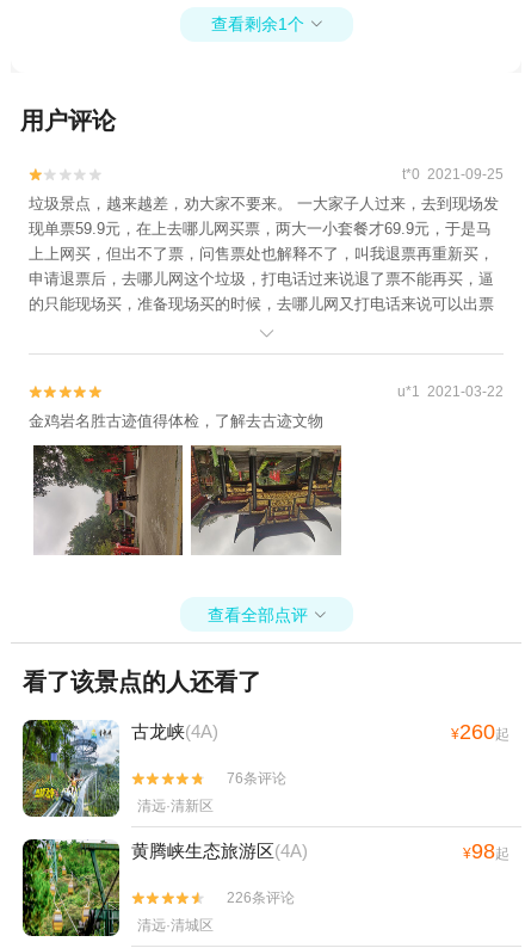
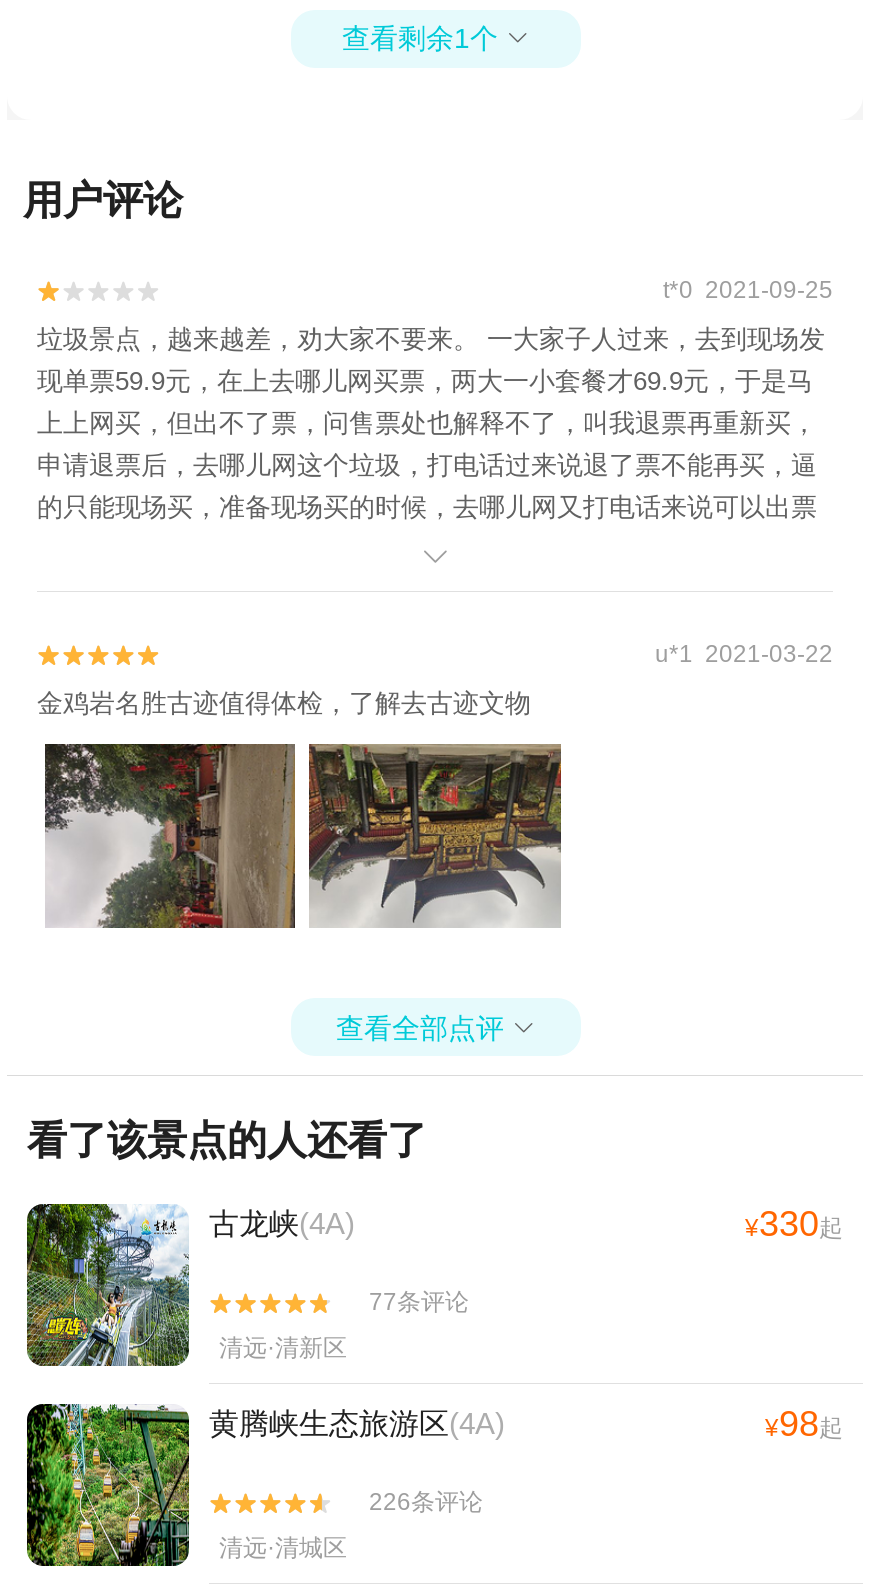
- ¥260起
+ ¥330起

- 76条评论
+ 77条评论
